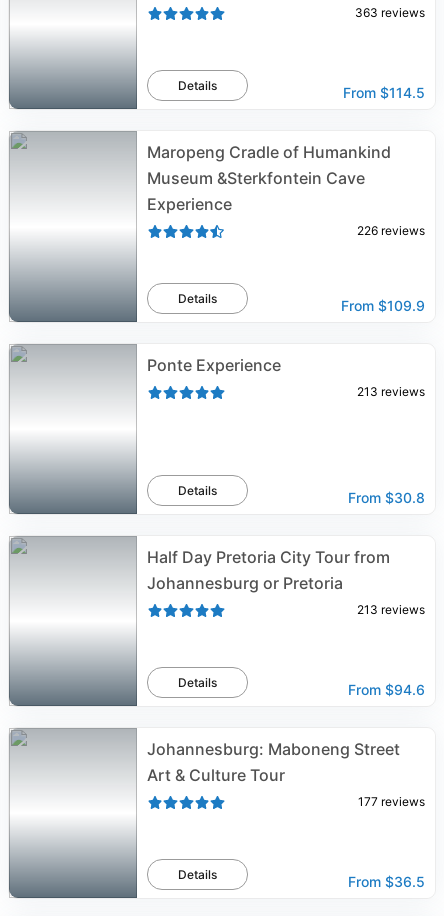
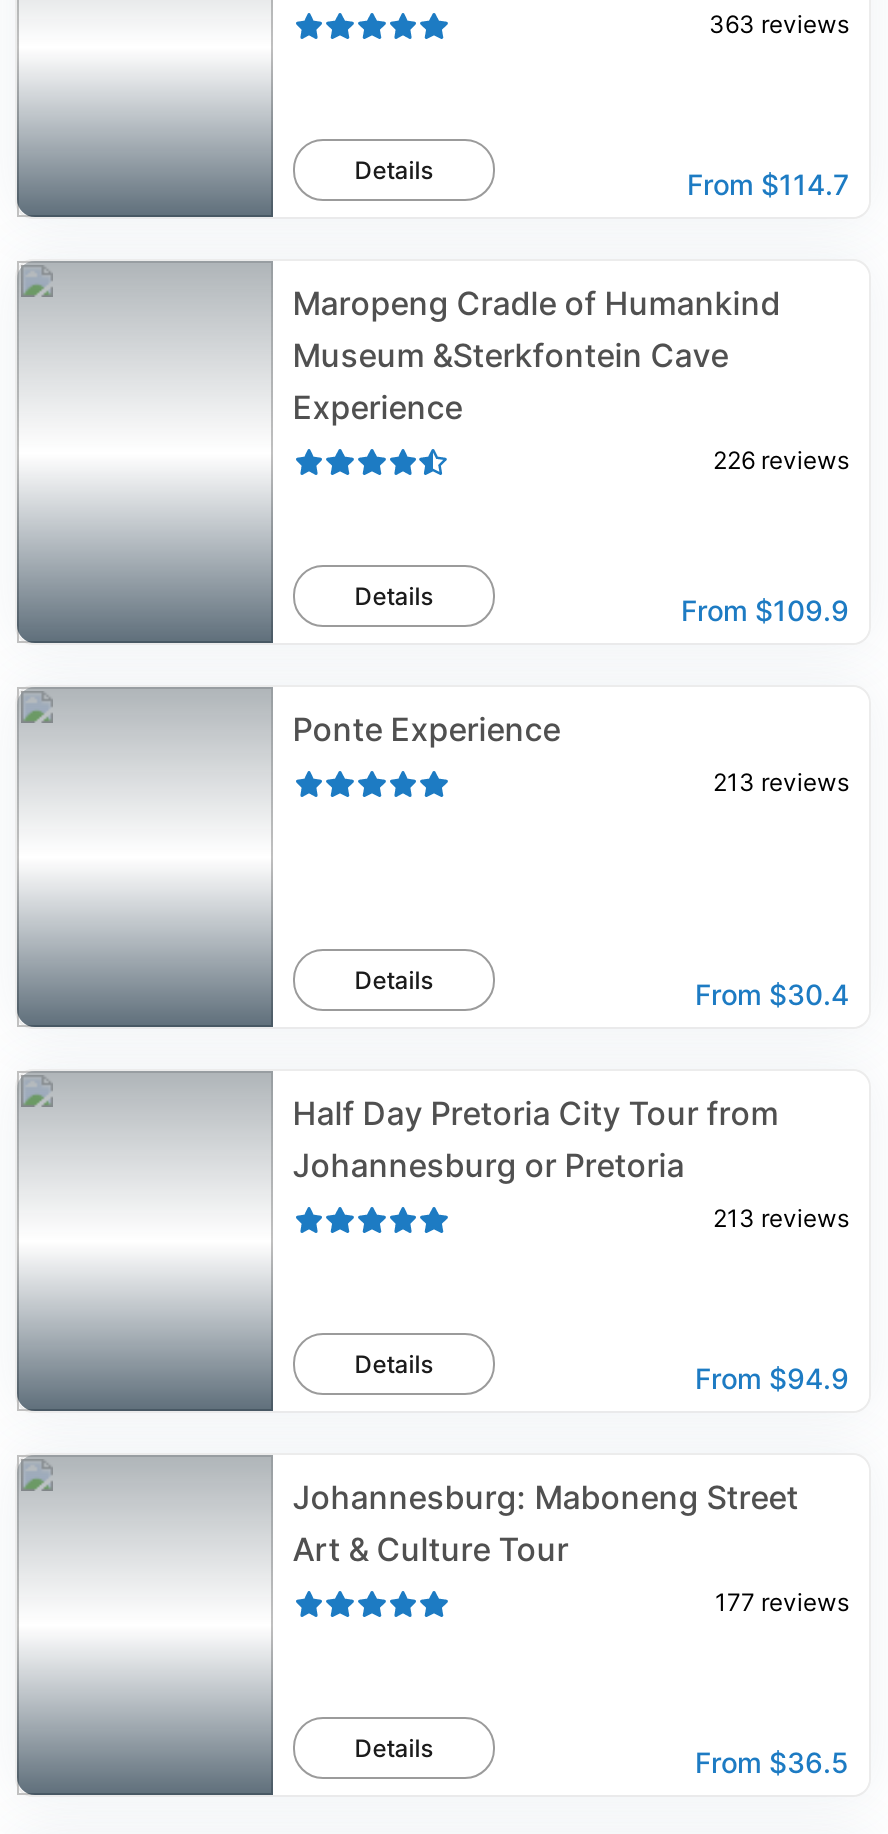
- From $114.5
+ From $114.7

- From $30.8
+ From $30.4

- From $94.6
+ From $94.9
